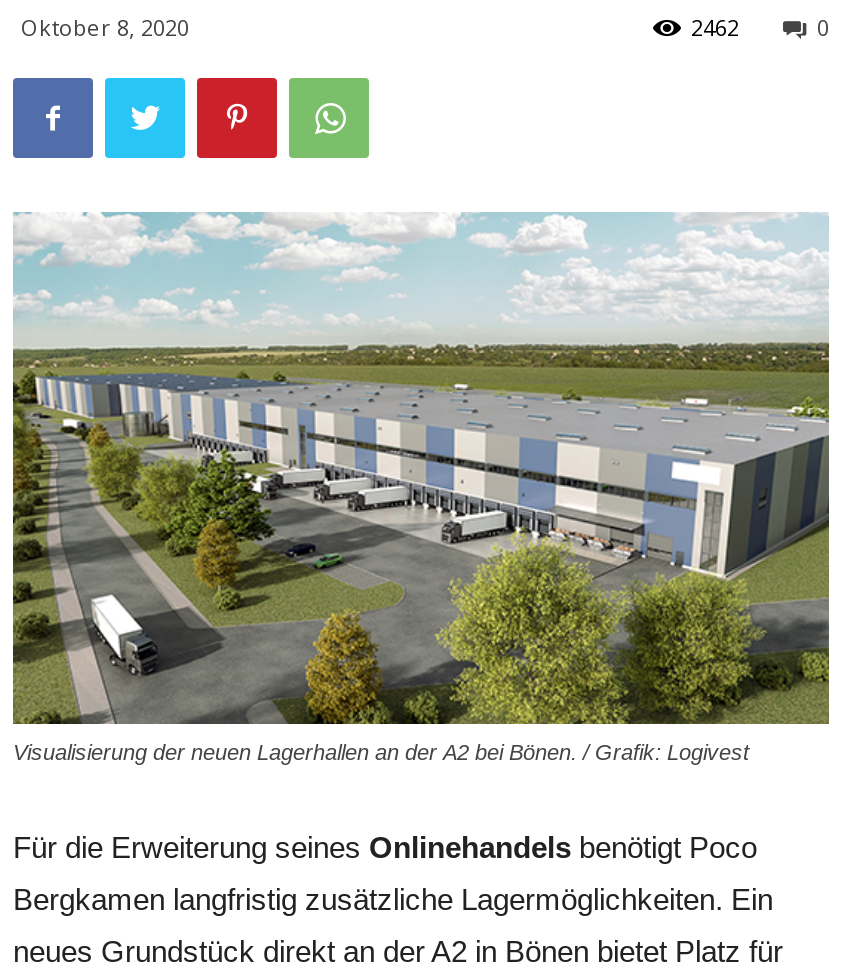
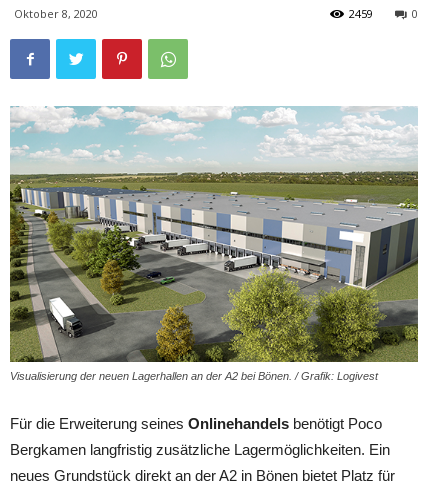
- 2462
+ 2459
